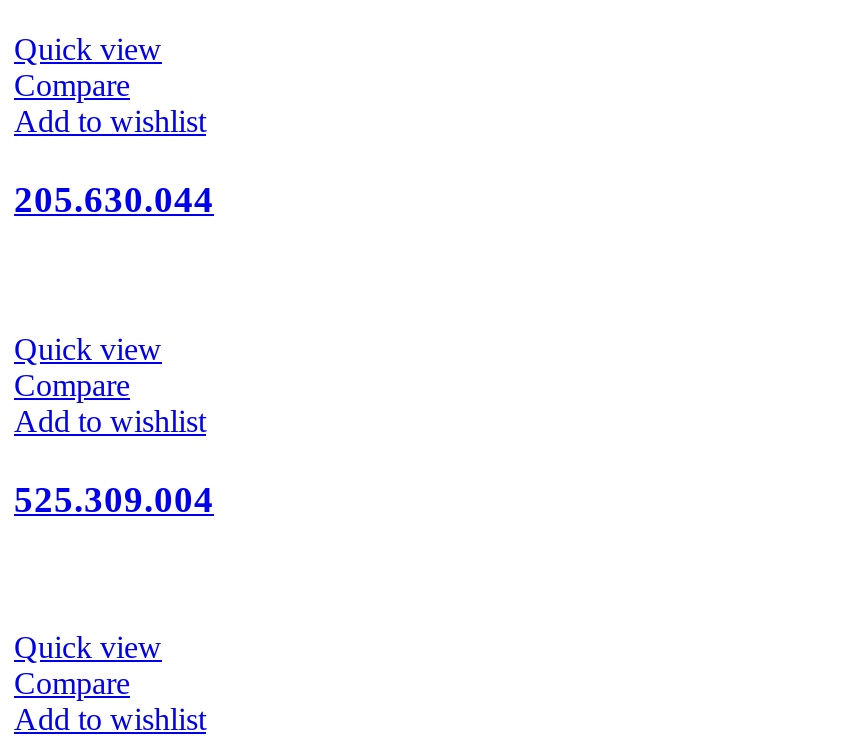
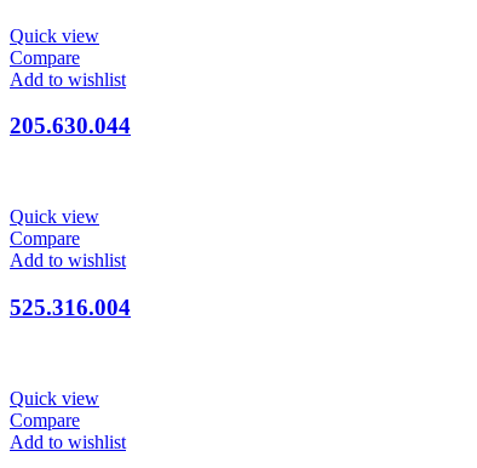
- 525.309.004
+ 525.316.004
